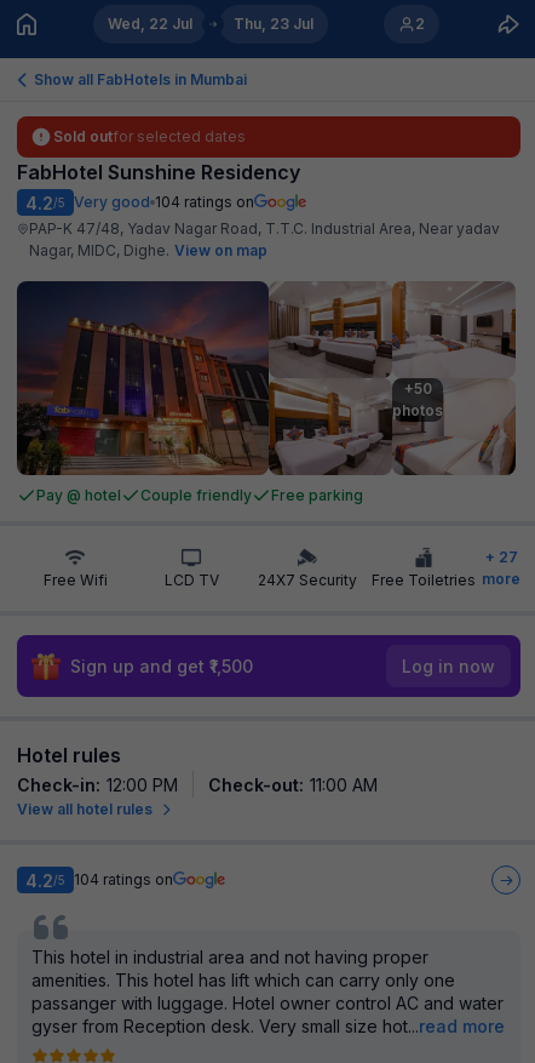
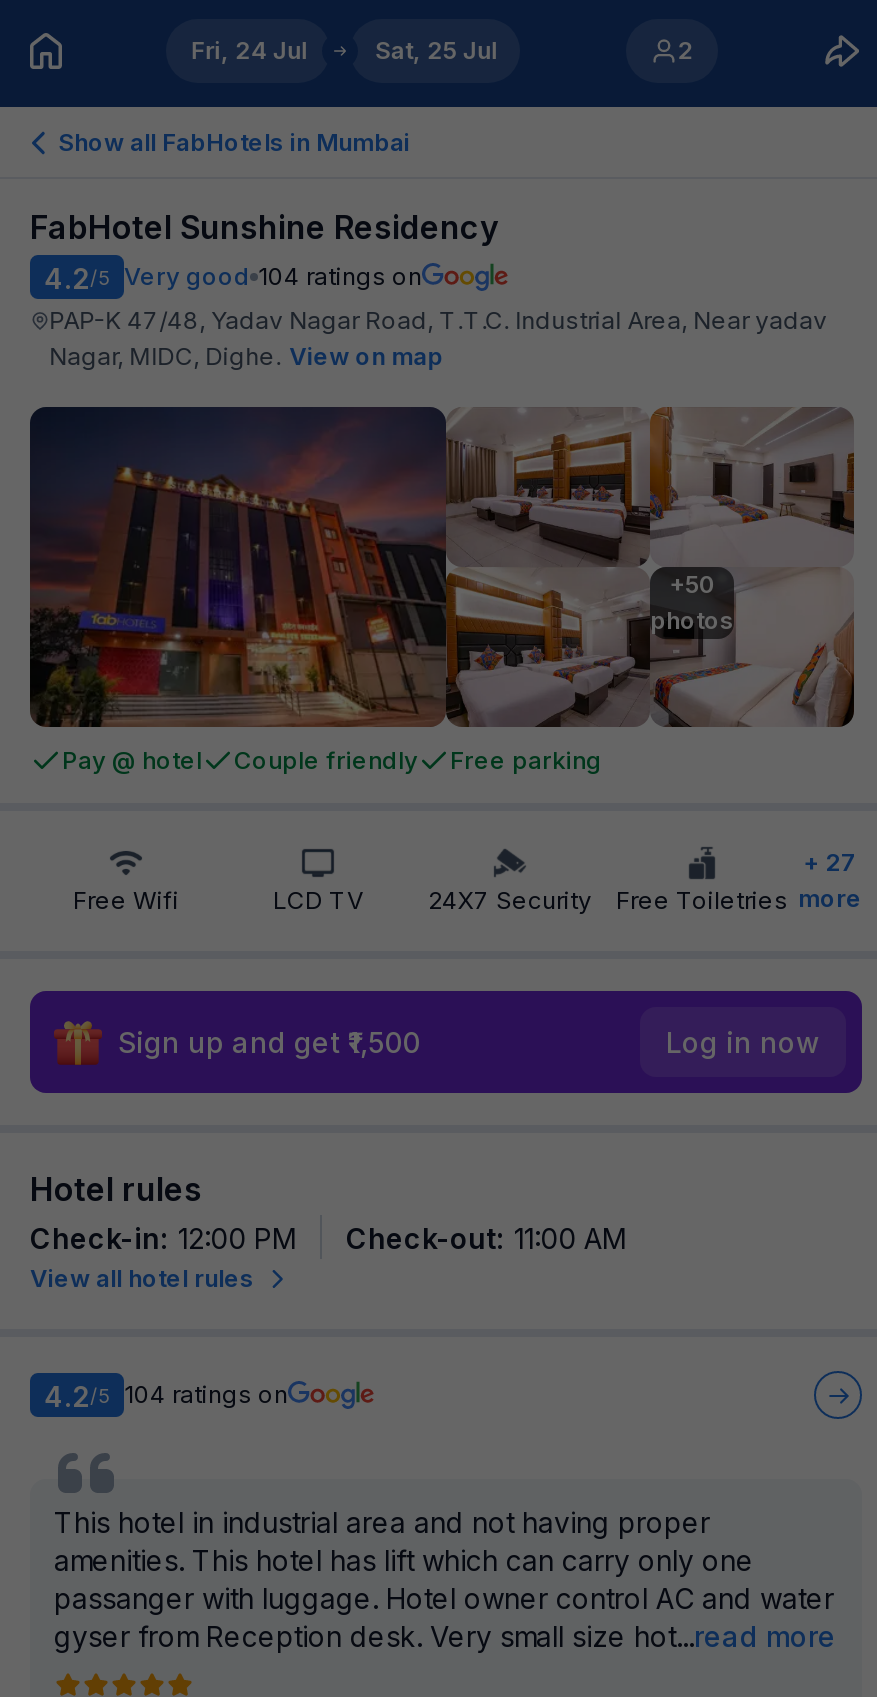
- Wed, 22 Jul
+ Fri, 24 Jul

- Thu, 23 Jul
+ Sat, 25 Jul

- Sold outfor selected dates
